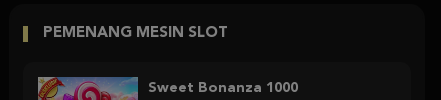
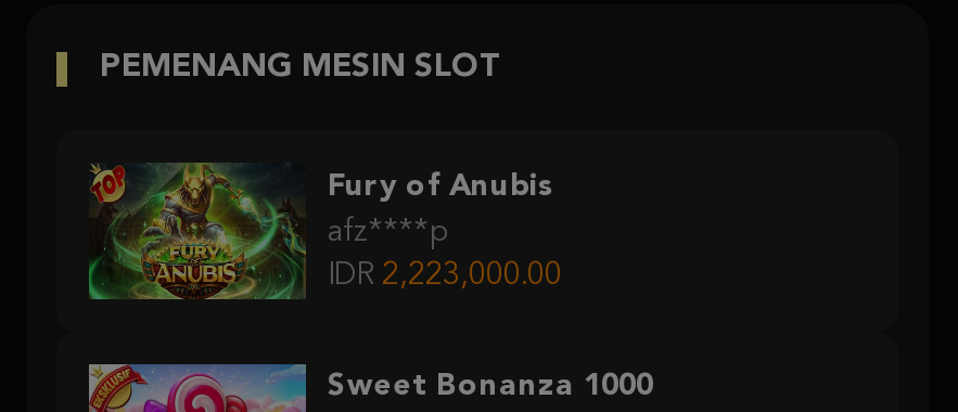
+ [image]
+ Fury of Anubis
+ afz****p
+ IDR 2,223,000.00
